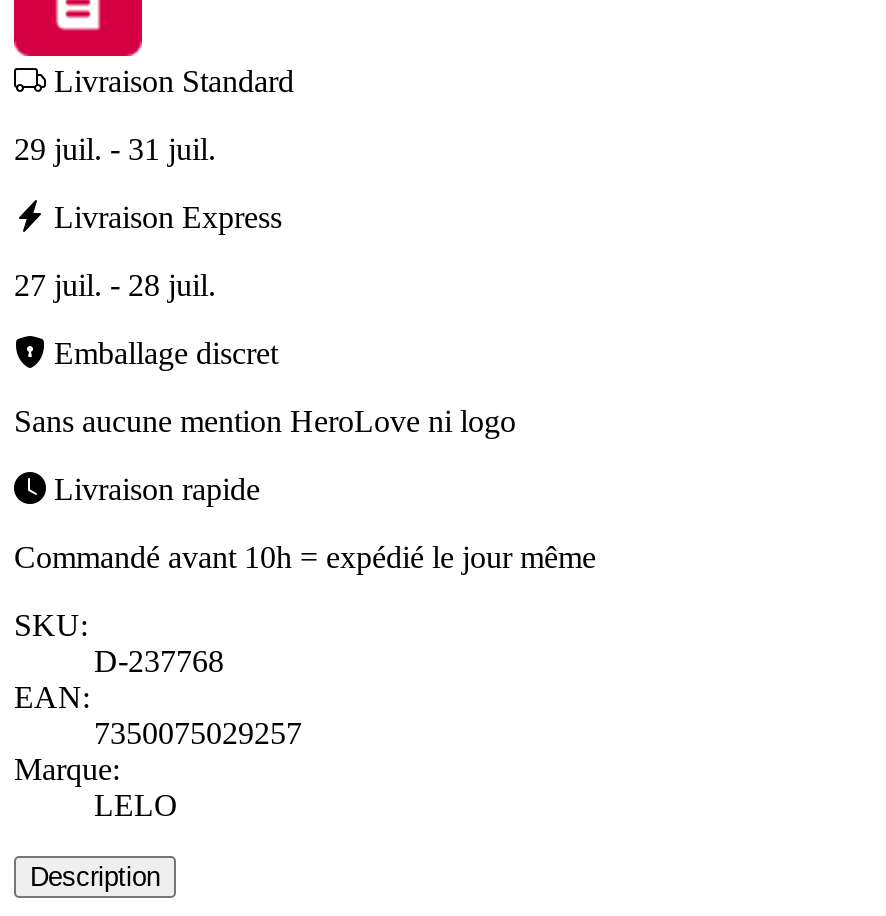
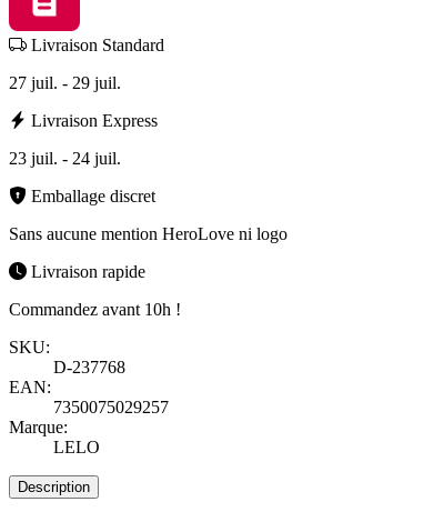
- 29 juil. - 31 juil.
+ 27 juil. - 29 juil.

- 27 juil. - 28 juil.
+ 23 juil. - 24 juil.

- Commandé avant 10h = expédié le jour même
+ Commandez avant 10h !
